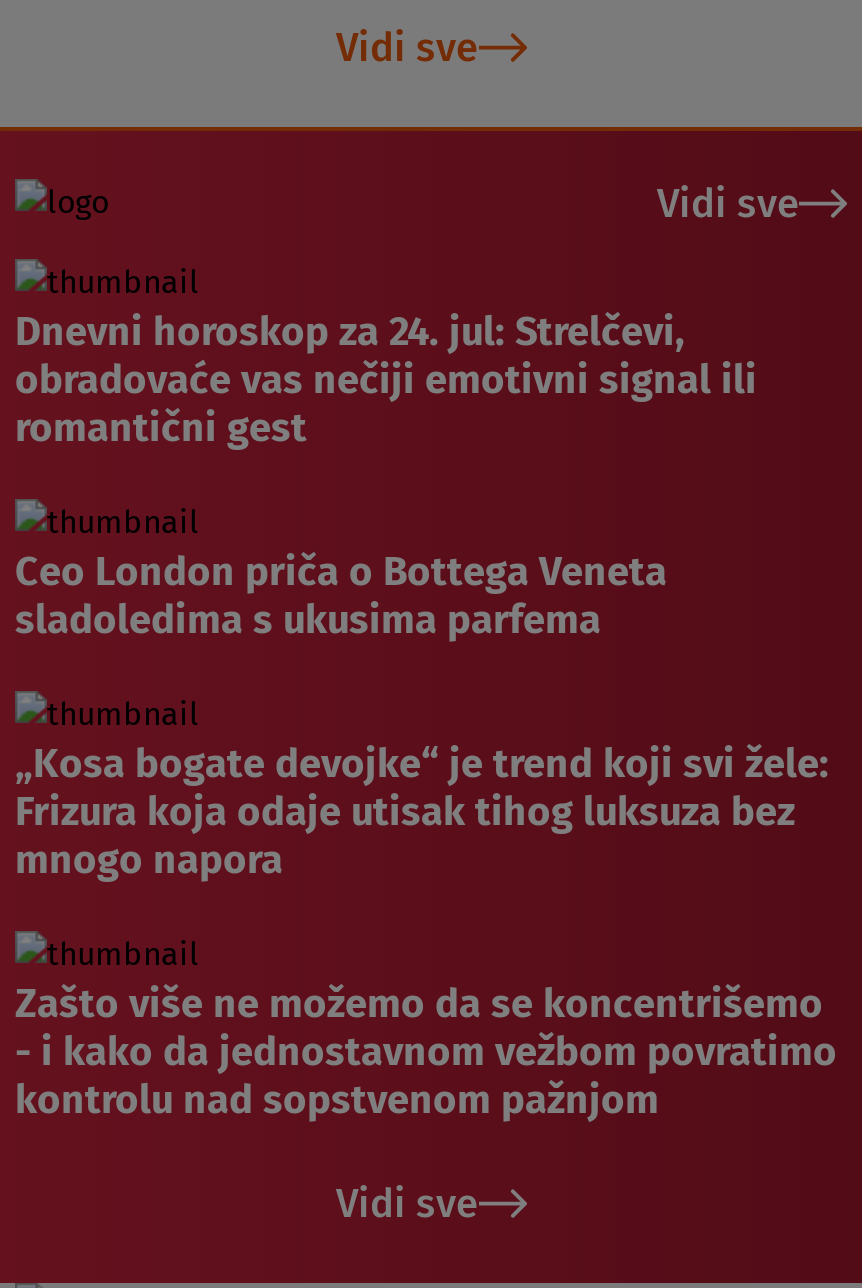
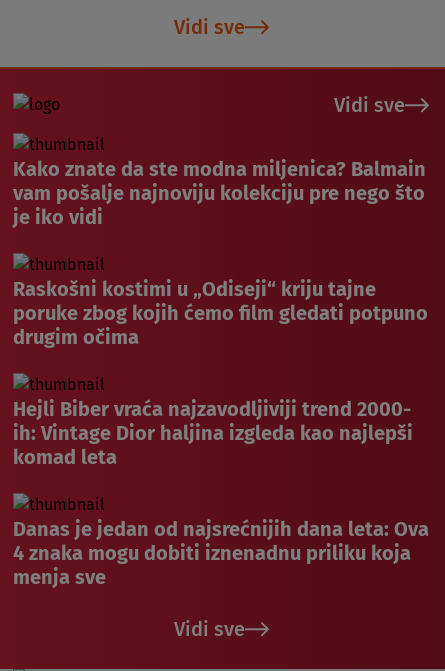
- Dnevni horoskop za 24. jul: Strelčevi,
- obradovaće vas nečiji emotivni signal ili
- romantični gest
+ Kako znate da ste modna miljenica? Balmain
+ vam pošalje najnoviju kolekciju pre nego što
+ je iko vidi

- Ceo London priča o Bottega Veneta
- sladoledima s ukusima parfema
+ Raskošni kostimi u „Odiseji“ kriju tajne
+ poruke zbog kojih ćemo film gledati potpuno
+ drugim očima

- „Kosa bogate devojke“ je trend koji svi žele:
- Frizura koja odaje utisak tihog luksuza bez
- mnogo napora
+ Hejli Biber vraća najzavodljiviji trend 2000-
+ ih: Vintage Dior haljina izgleda kao najlepši
+ komad leta

- Zašto više ne možemo da se koncentrišemo
- - i kako da jednostavnom vežbom povratimo
- kontrolu nad sopstvenom pažnjom
+ Danas je jedan od najsrećnijih dana leta: Ova
+ 4 znaka mogu dobiti iznenadnu priliku koja
+ menja sve
